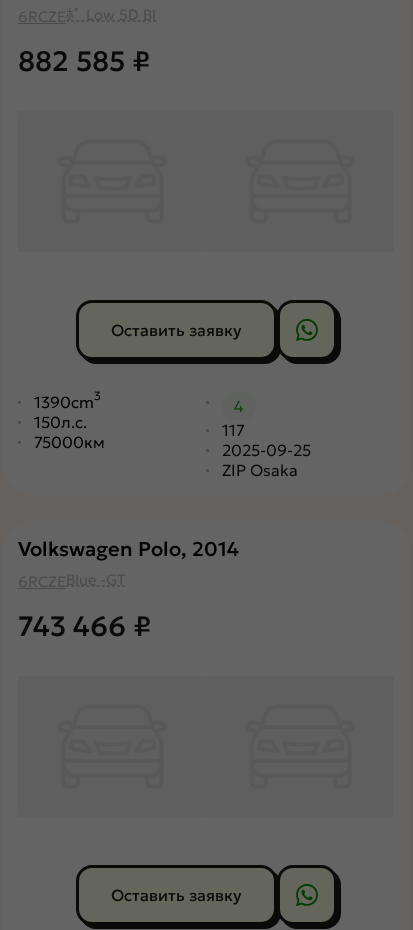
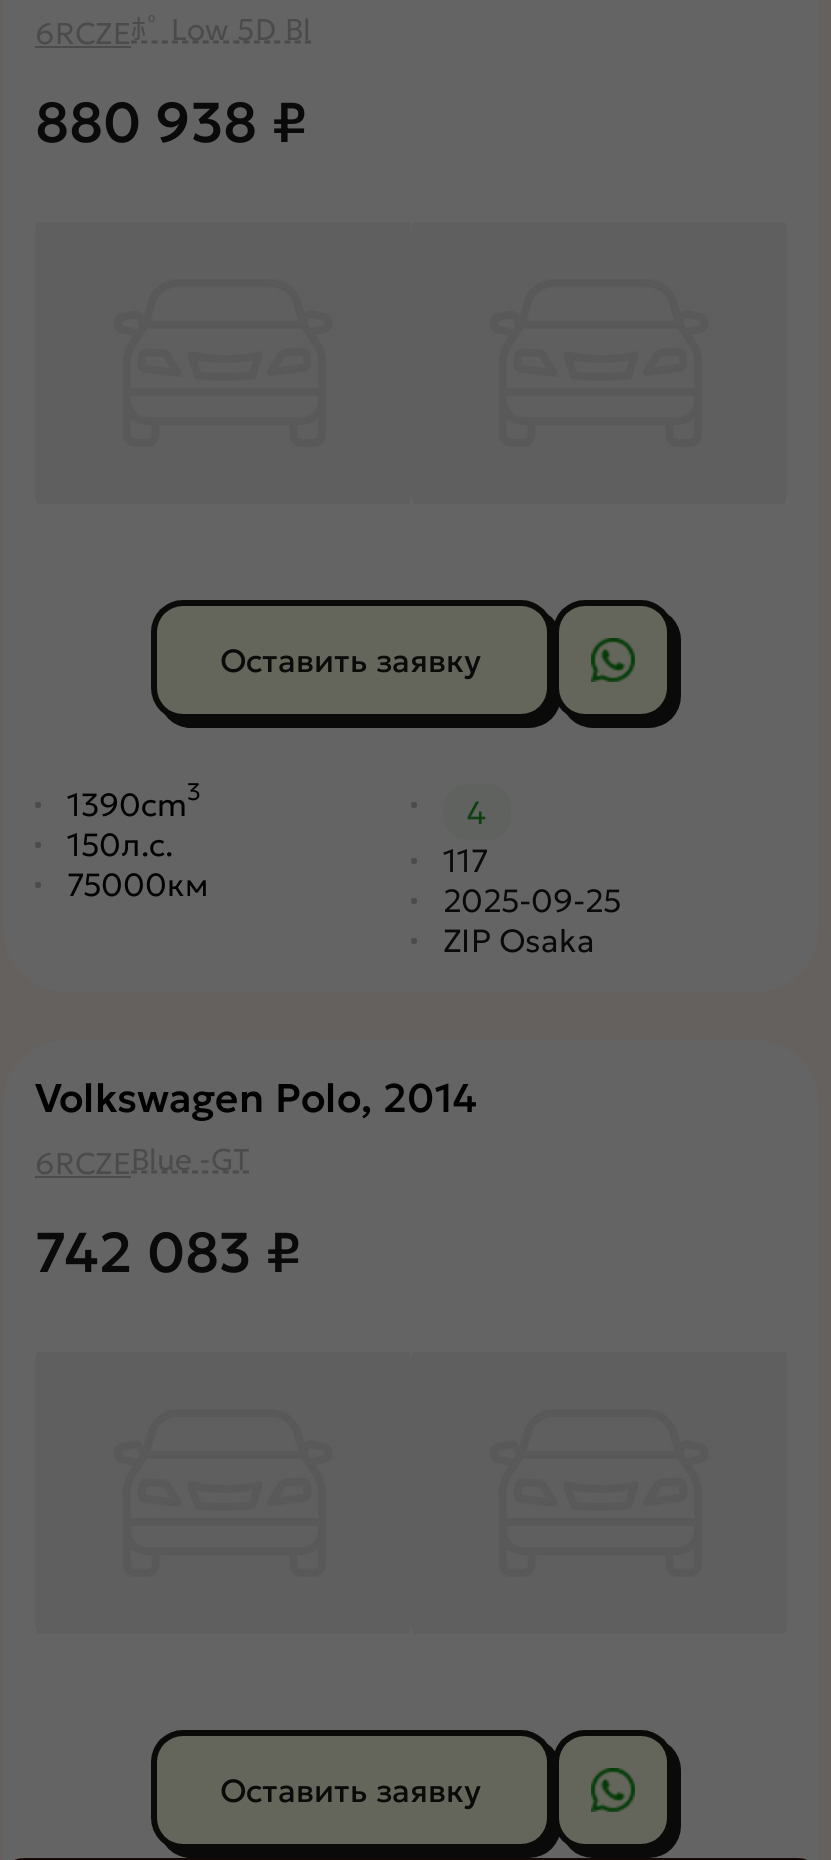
- 882 585 ₽
+ 880 938 ₽

- 743 466 ₽
+ 742 083 ₽
